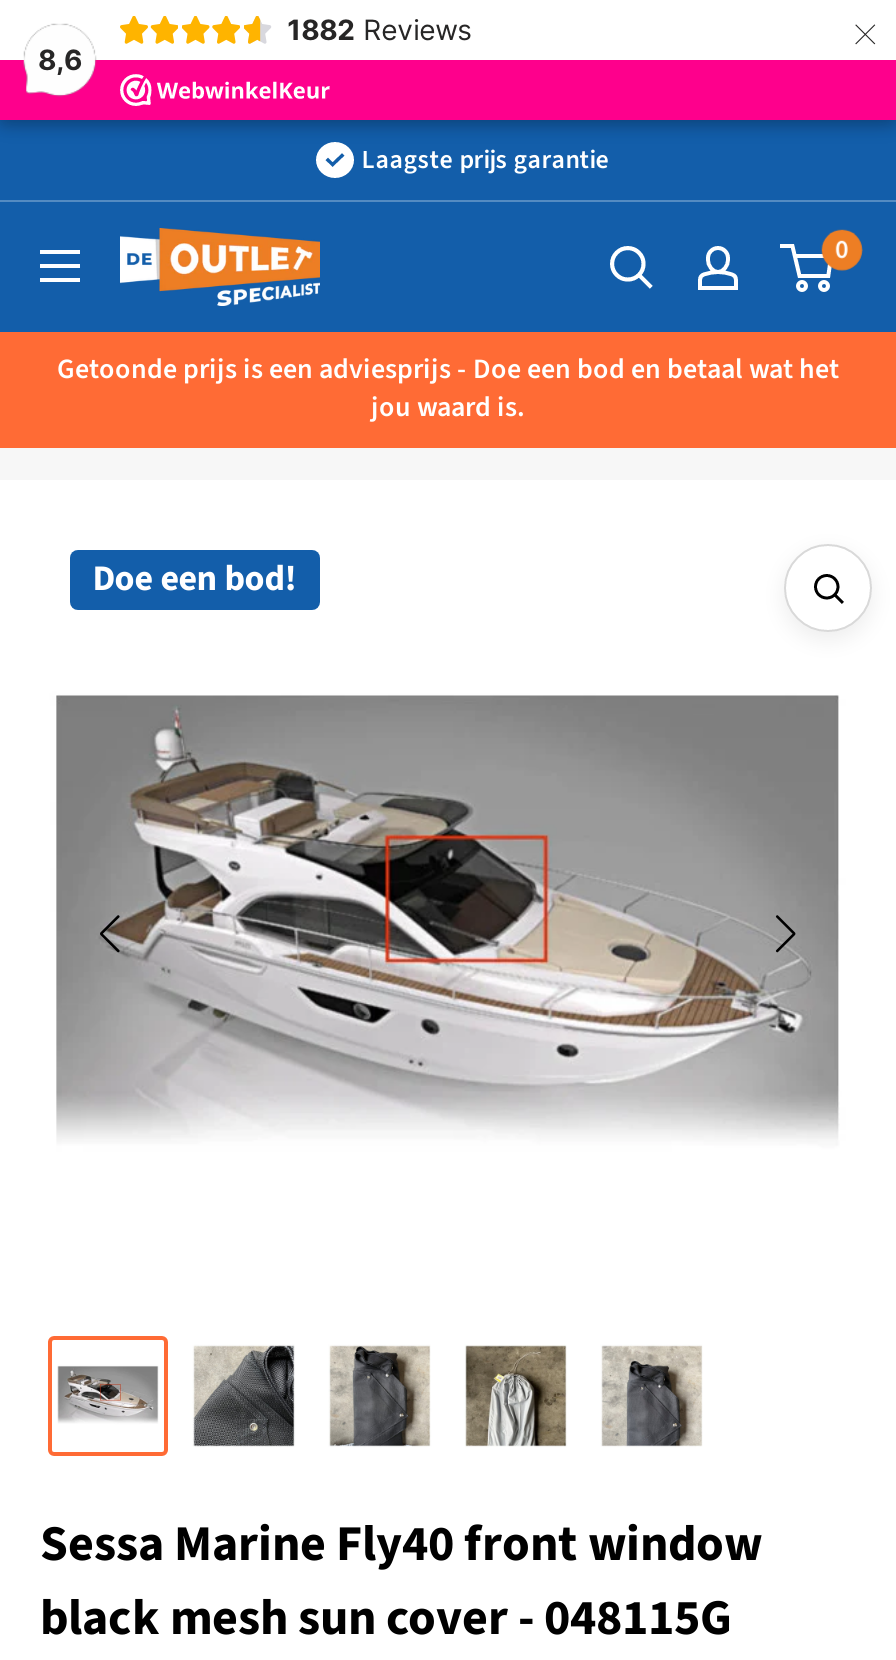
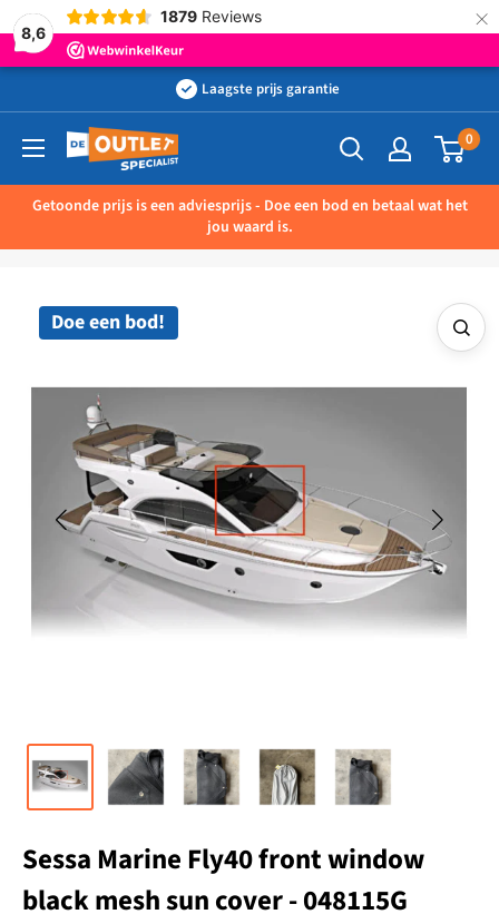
- 1882 Reviews
+ 1879 Reviews
